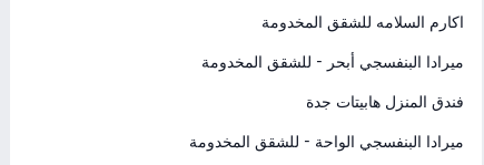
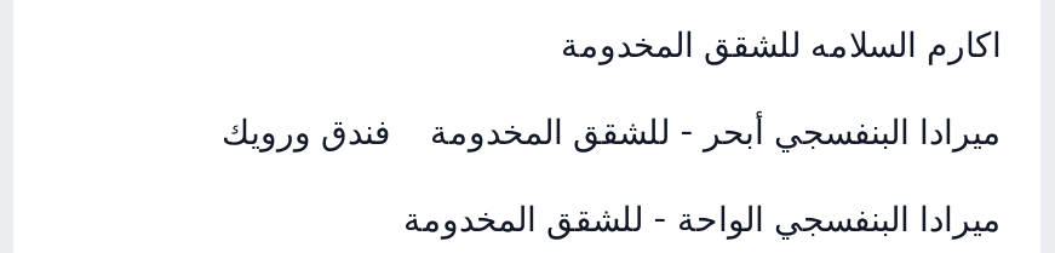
- فندق المنزل هابيتات جدة
+ فندق ورويك
